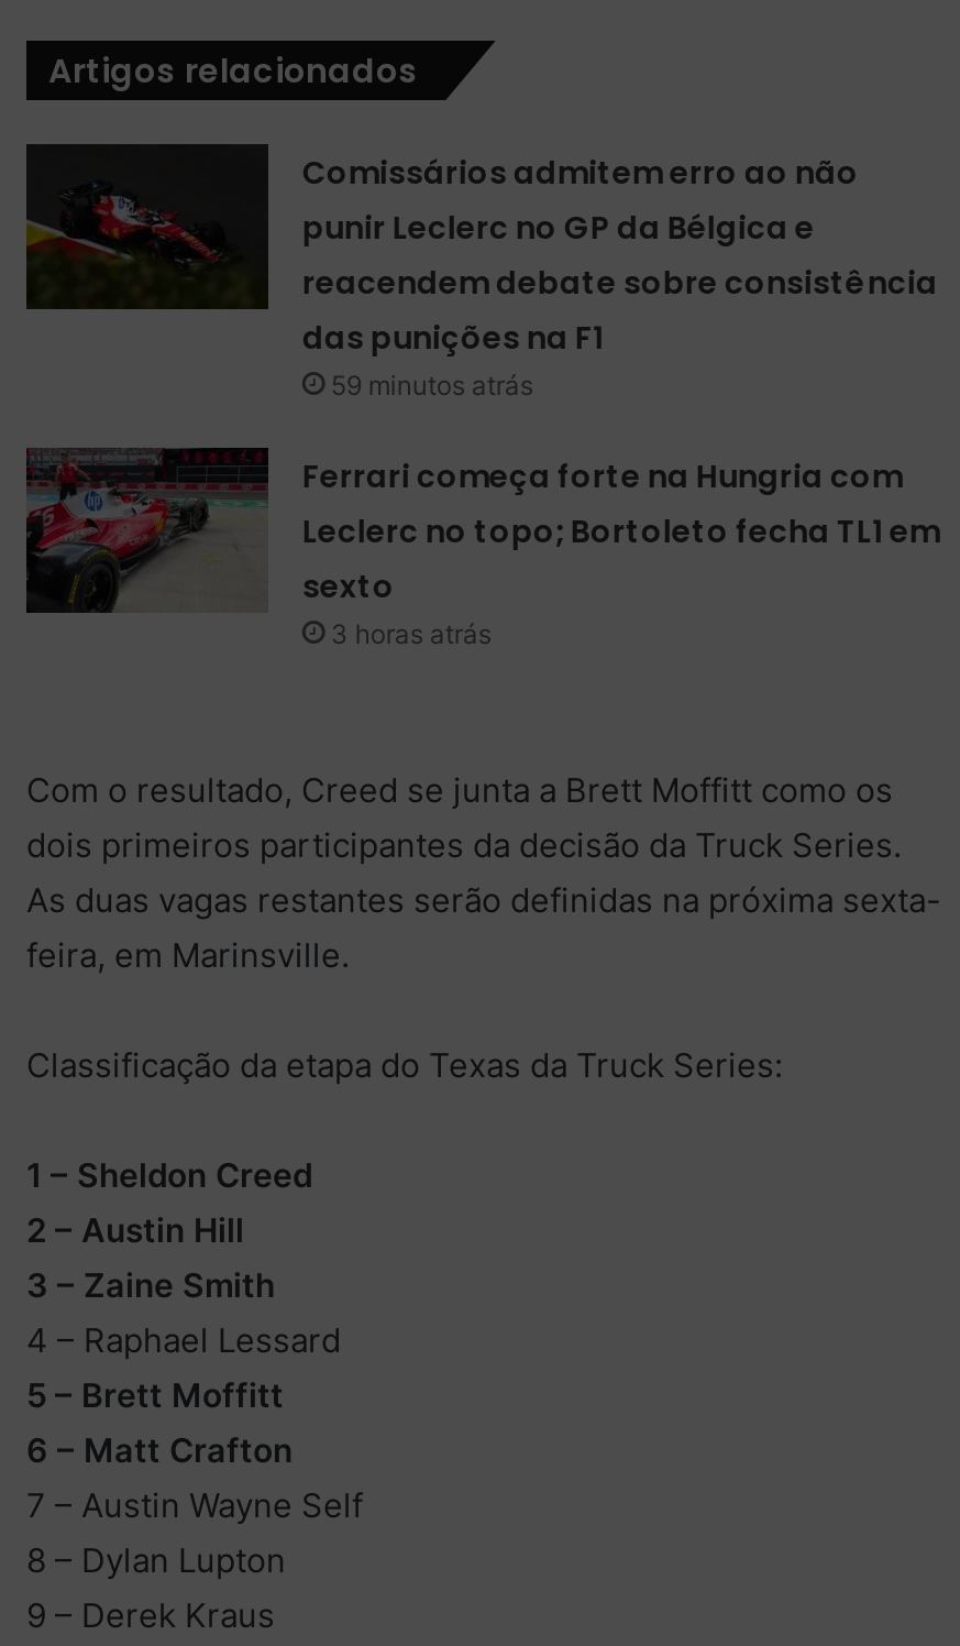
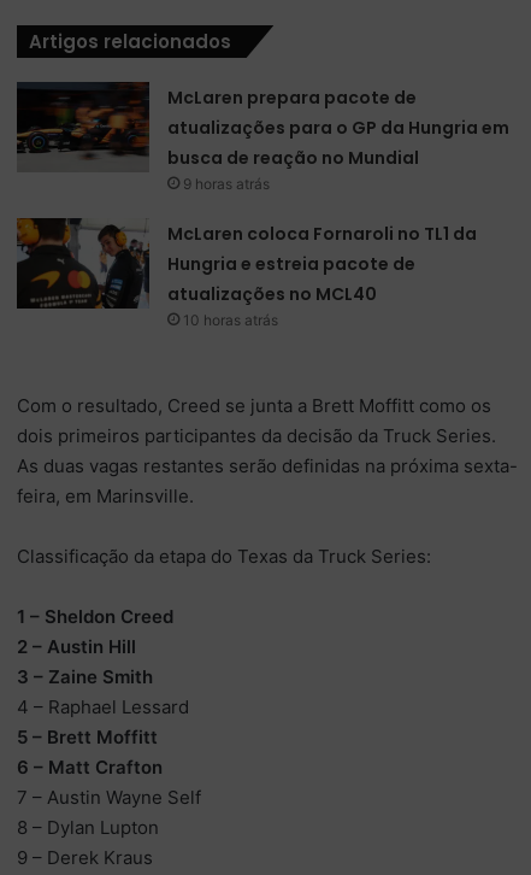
- [image]
- Comissários admitem erro ao não
- punir Leclerc no GP da Bélgica e
- reacendem debate sobre consistência
- das punições na F1
- 59 minutos atrás
+ [image]
+ McLaren prepara pacote de
+ atualizações para o GP da Hungria em
+ busca de reação no Mundial
+ 9 horas atrás

- [image]
- Ferrari começa forte na Hungria com
- Leclerc no topo; Bortoleto fecha TL1 em
- sexto
- 3 horas atrás
+ [image]
+ McLaren coloca Fornaroli no TL1 da
+ Hungria e estreia pacote de
+ atualizações no MCL40
+ 10 horas atrás
